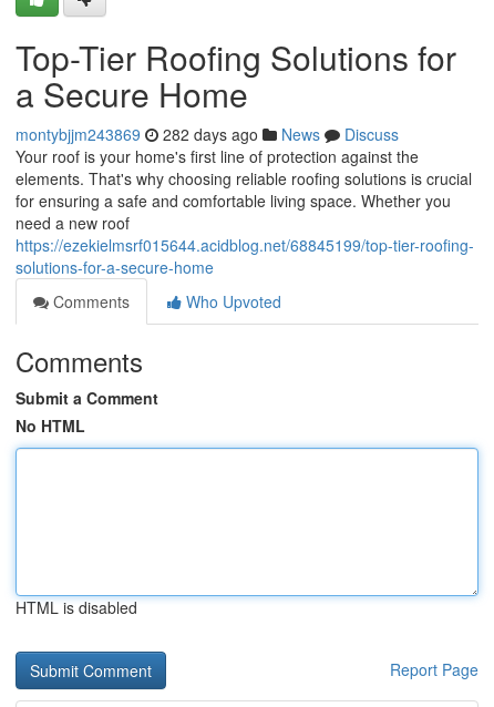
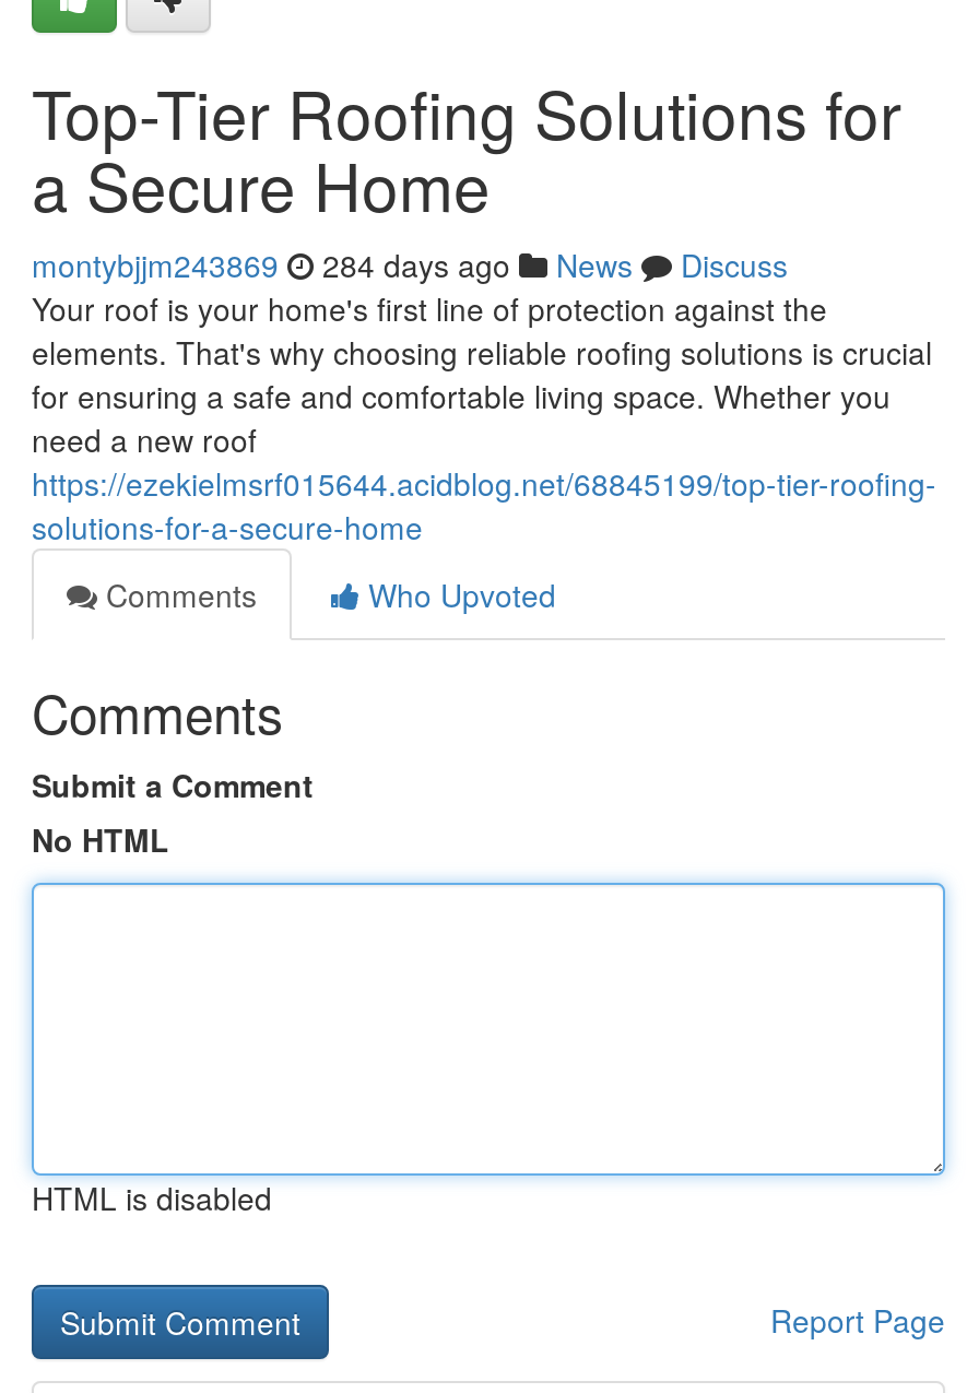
- montybjjm243869 282 days ago News Discuss
+ montybjjm243869 284 days ago News Discuss
